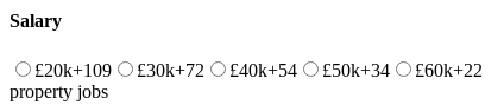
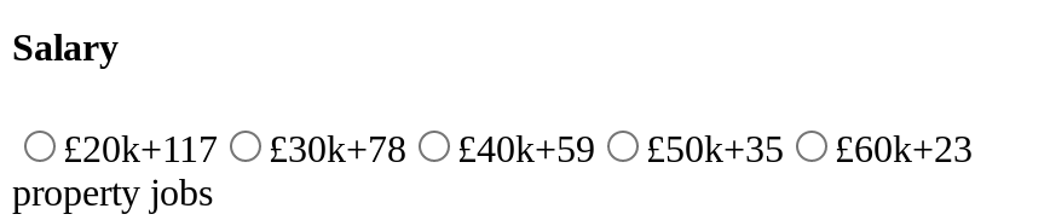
- £20k+109
+ £20k+117

- £30k+72
+ £30k+78

- £40k+54
+ £40k+59

- £50k+34
+ £50k+35

- £60k+22
+ £60k+23
